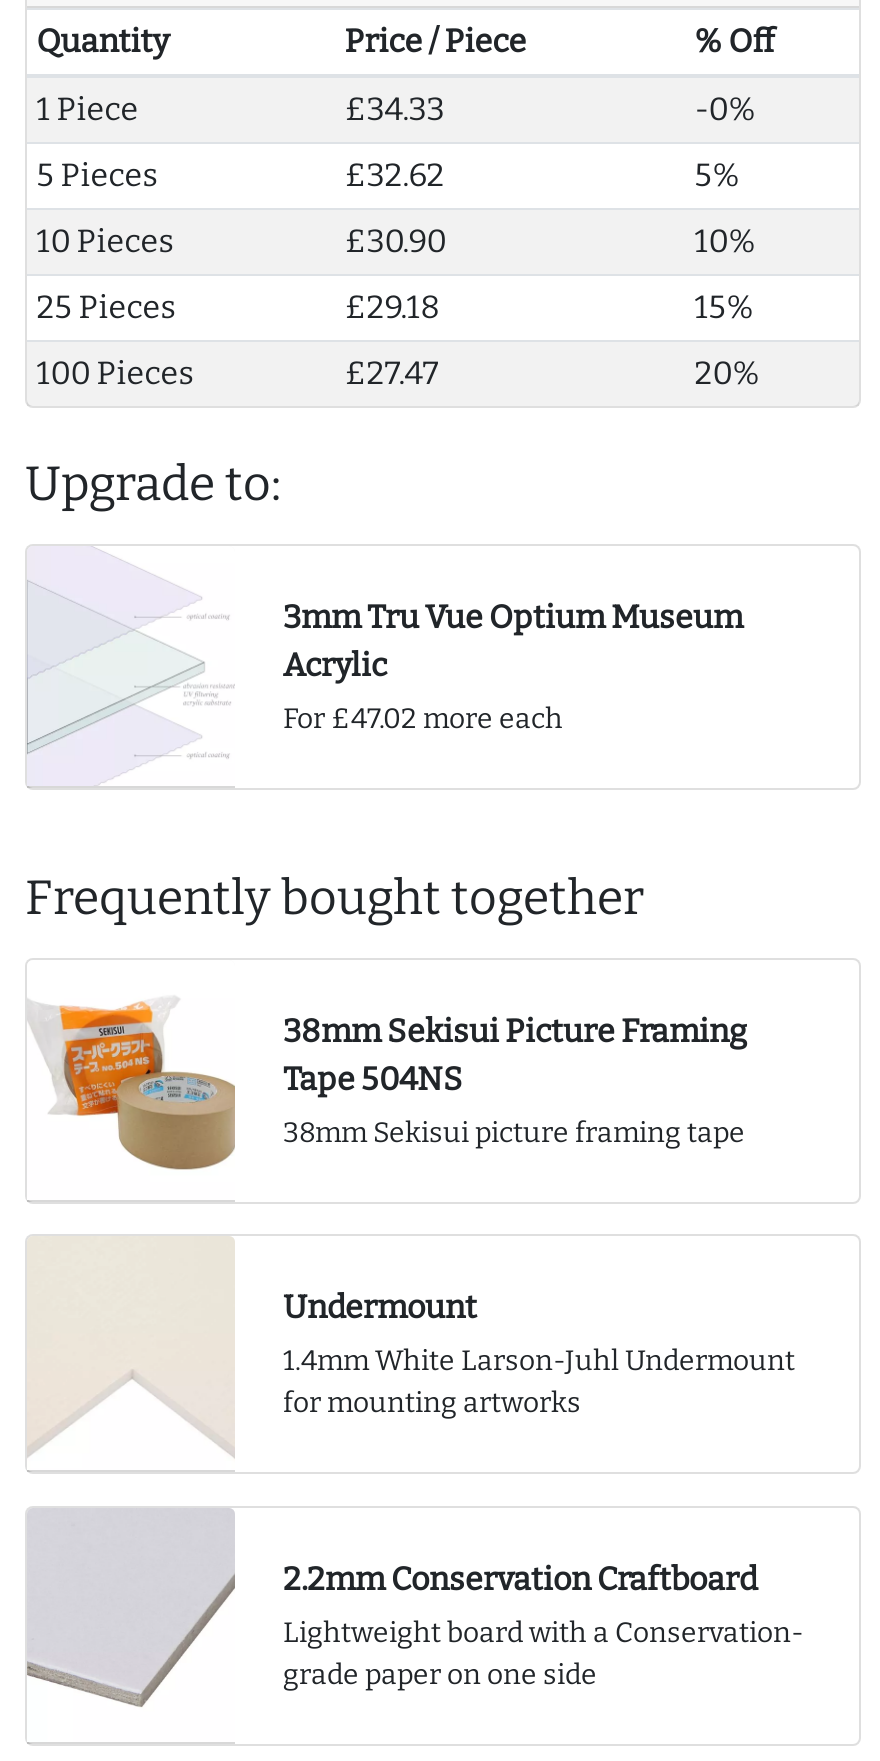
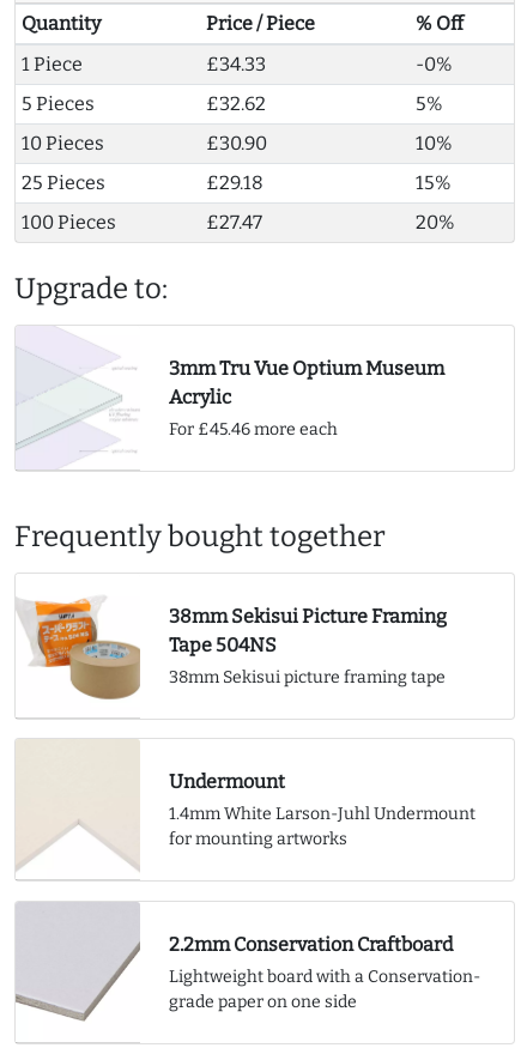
- For £47.02 more each
+ For £45.46 more each
